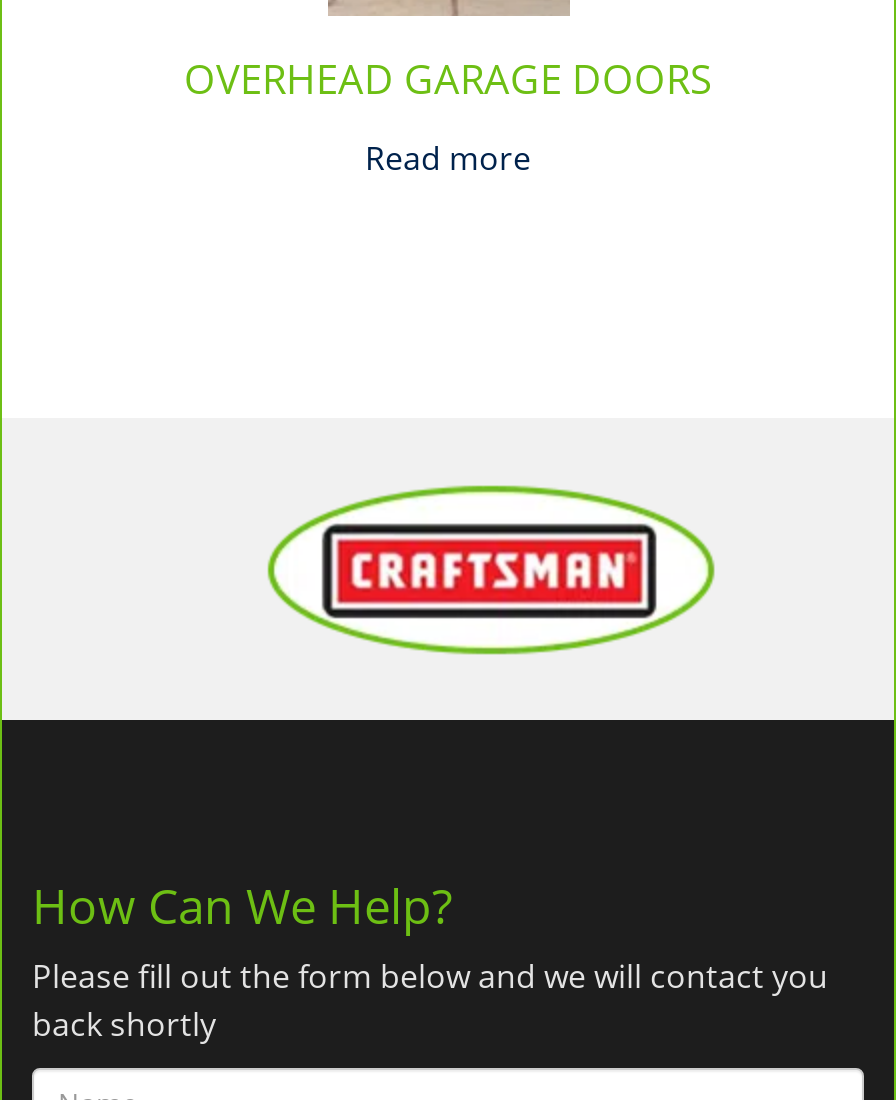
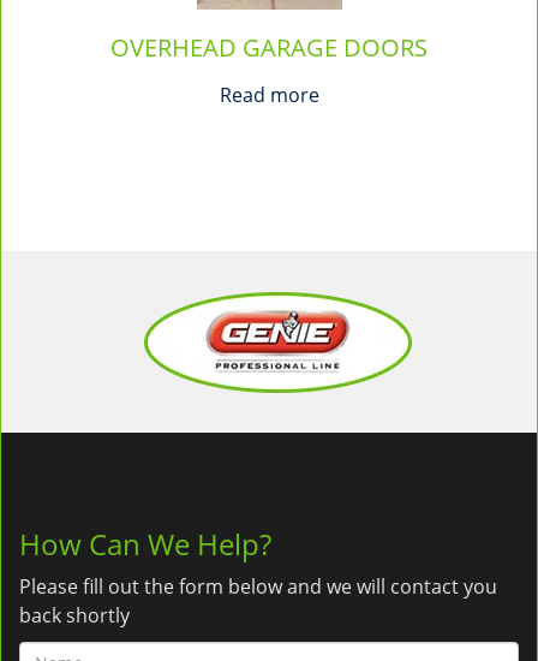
- [image]
+ [image]
